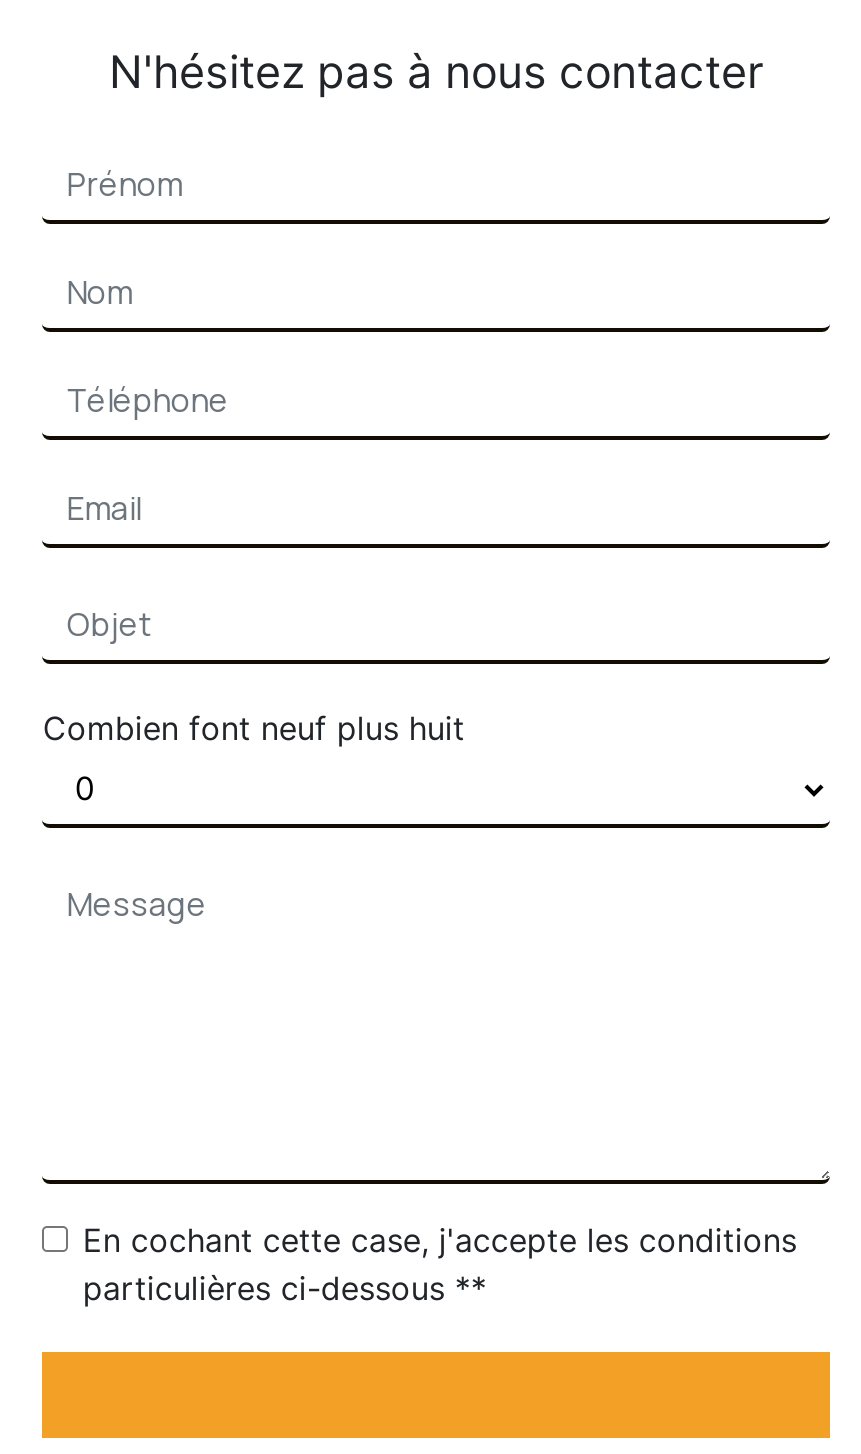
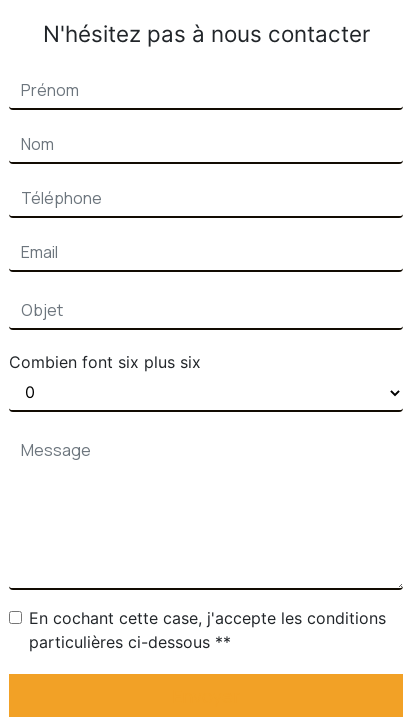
- Combien font neuf plus huit
+ Combien font six plus six
